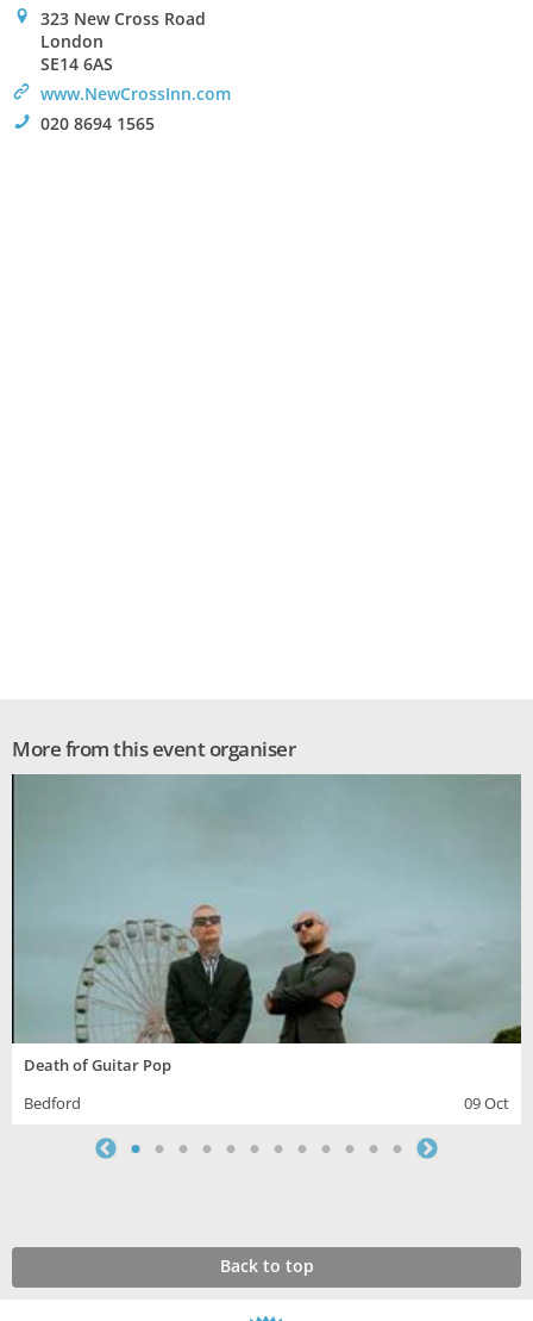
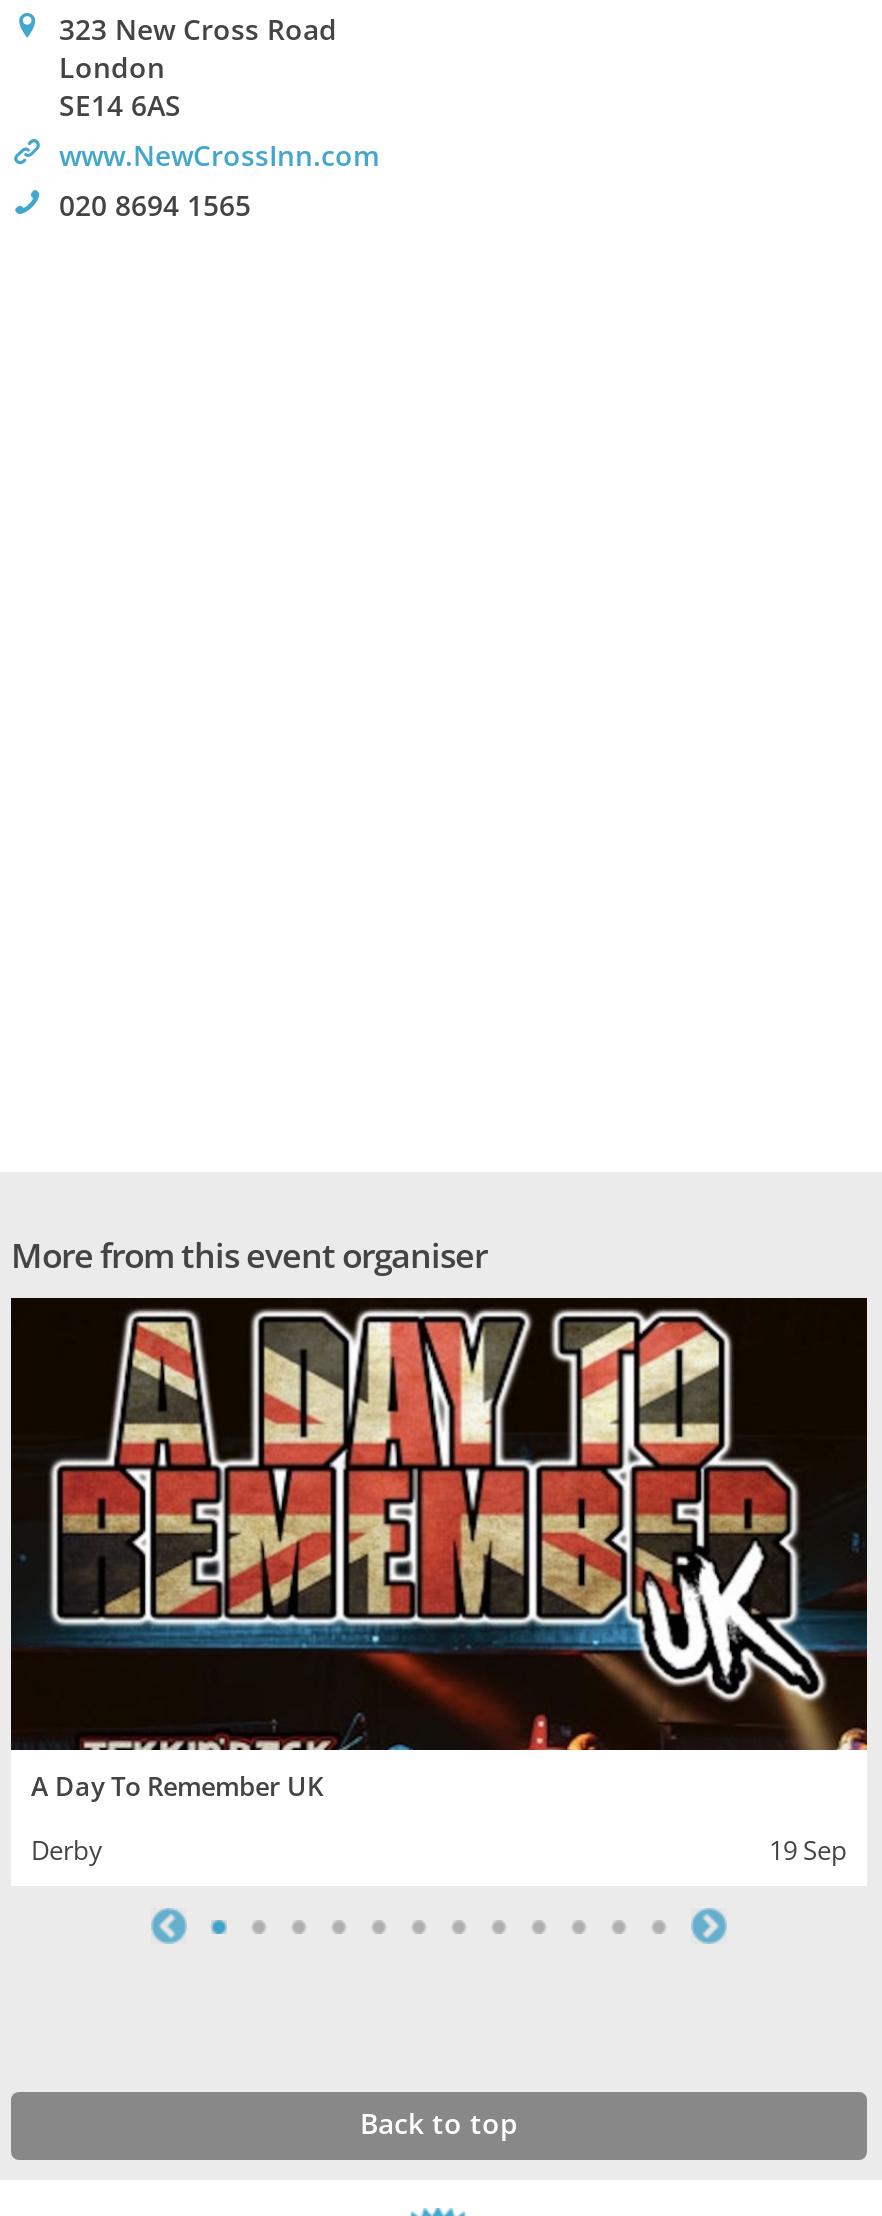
- [image]
- Death of Guitar Pop
+ [image]
+ A Day To Remember UK

- Bedford
- 09 Oct
+ Derby
+ 19 Sep
